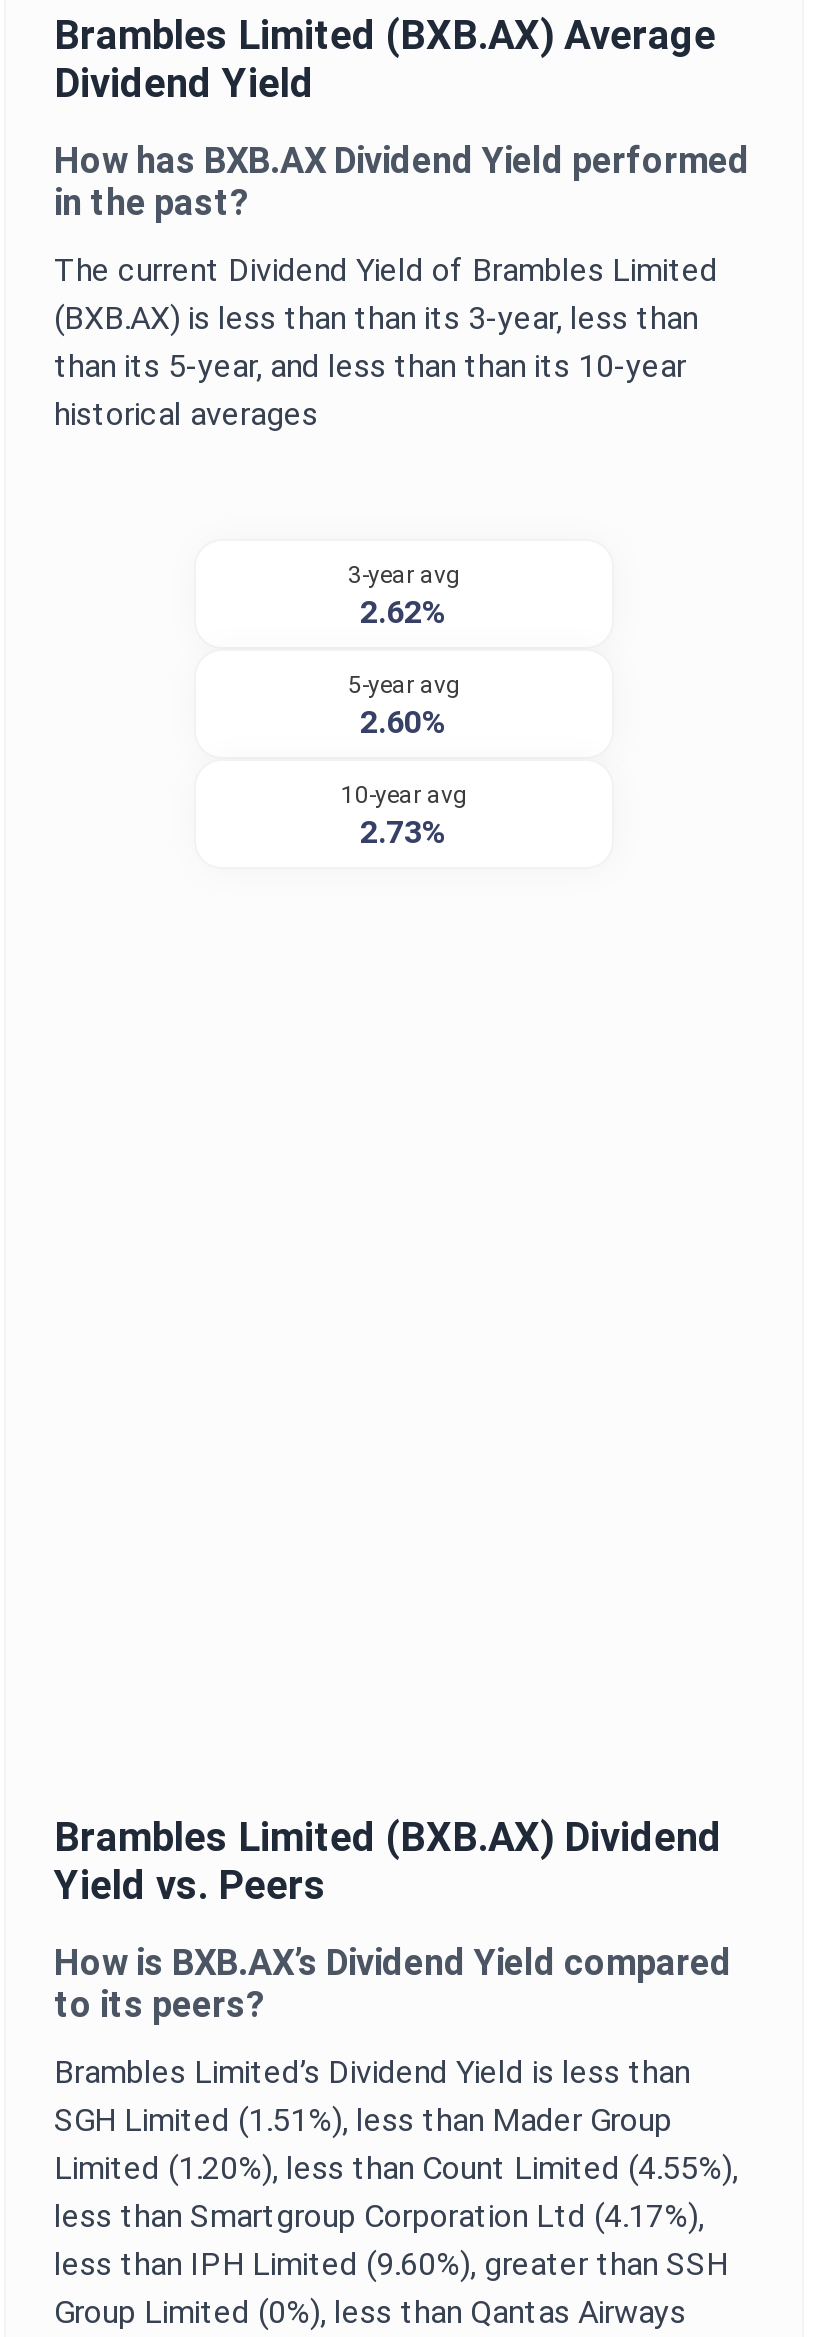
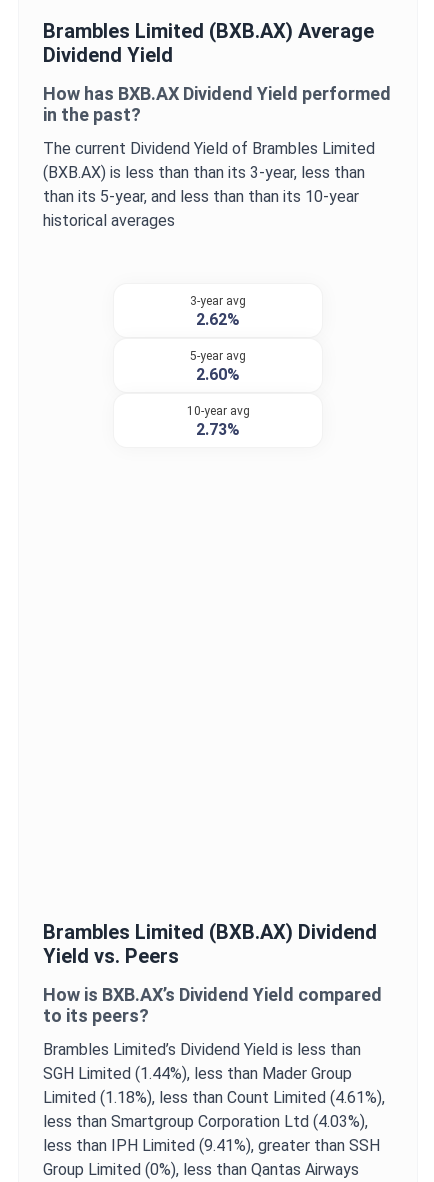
- SGH Limited (1.51%), less than Mader Group
+ SGH Limited (1.44%), less than Mader Group

- Limited (1.20%), less than Count Limited (4.55%),
+ Limited (1.18%), less than Count Limited (4.61%),

- less than Smartgroup Corporation Ltd (4.17%),
+ less than Smartgroup Corporation Ltd (4.03%),

- less than IPH Limited (9.60%), greater than SSH
+ less than IPH Limited (9.41%), greater than SSH
